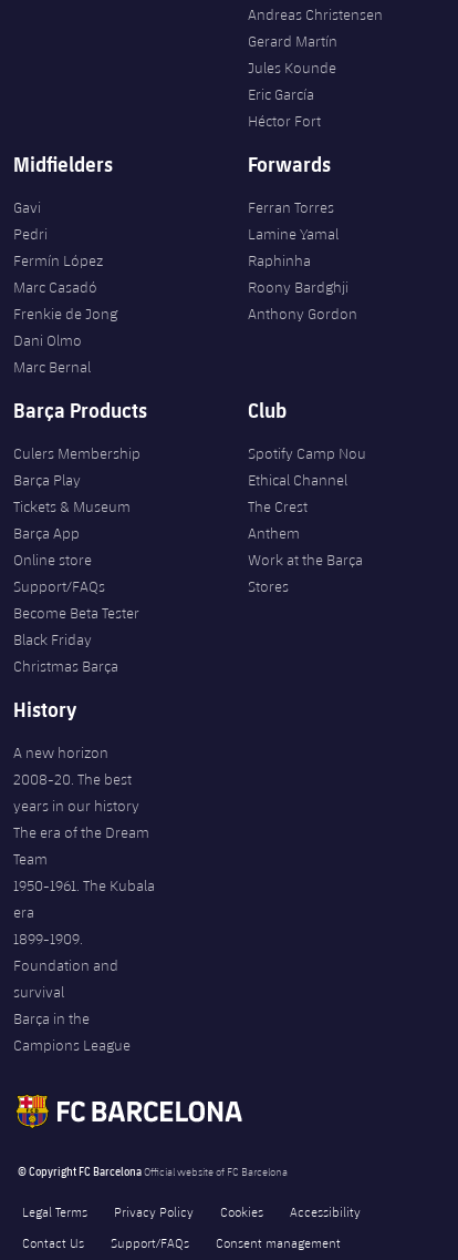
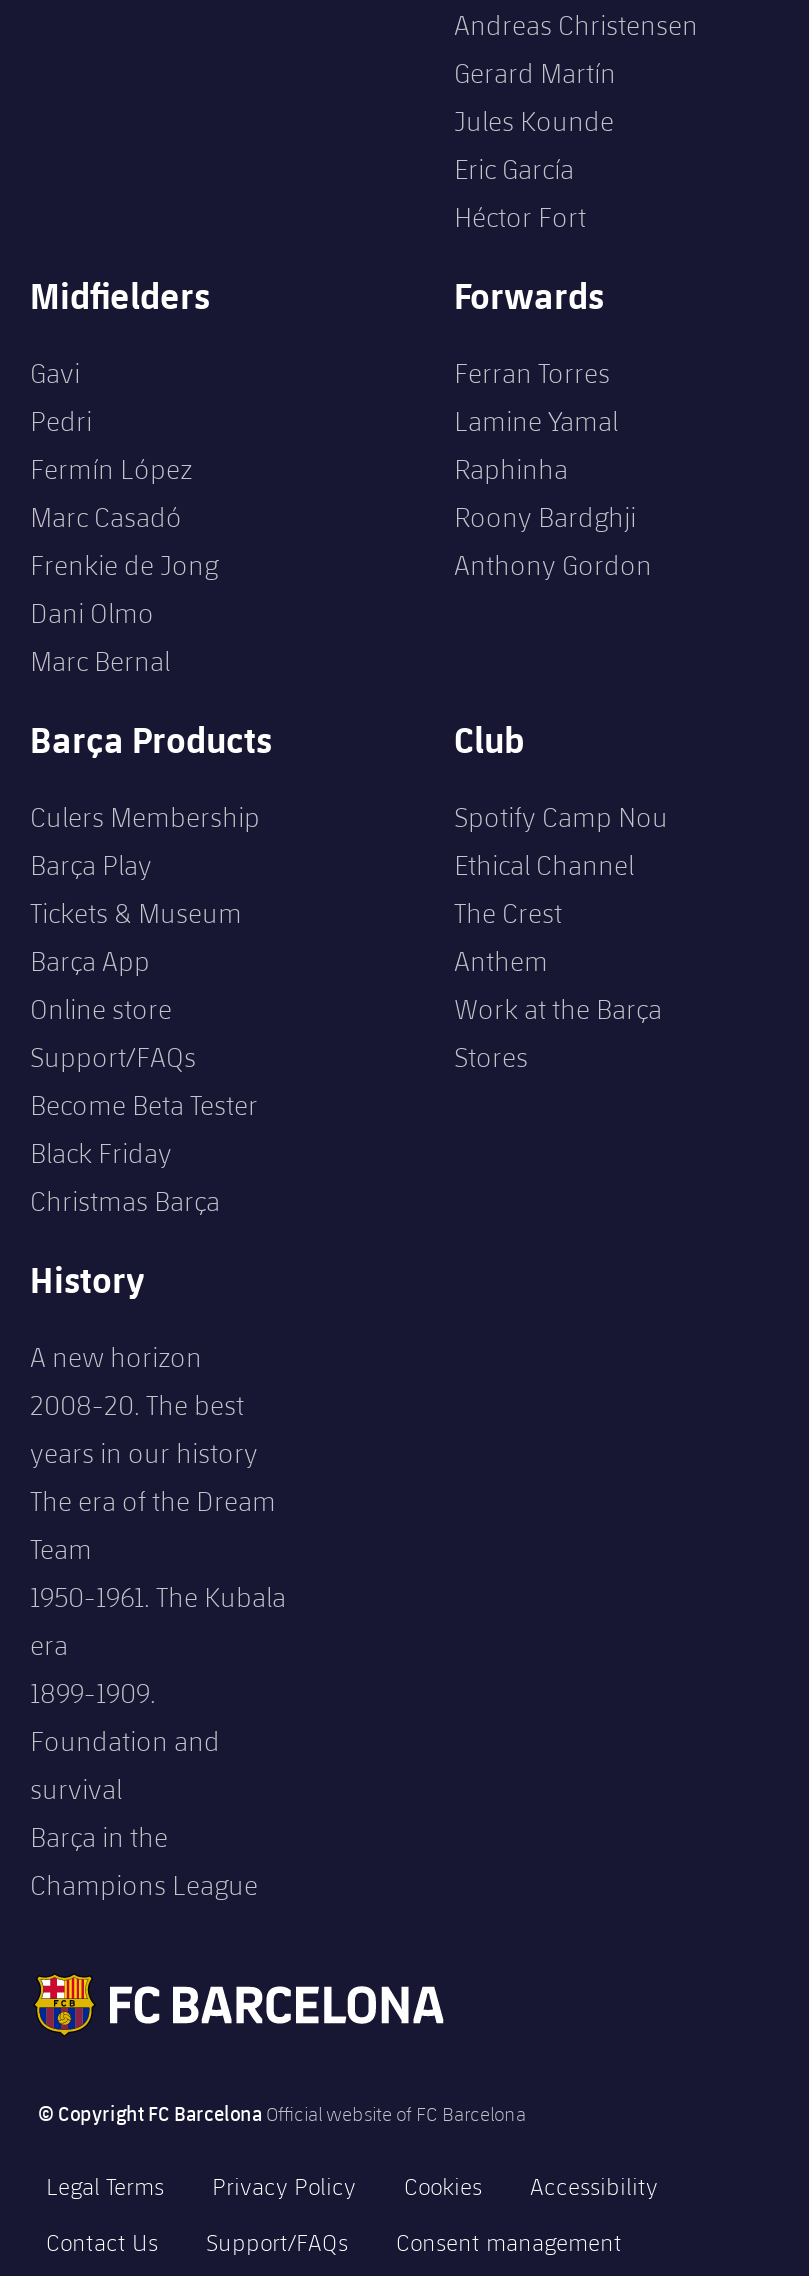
- Campions League
+ Champions League
